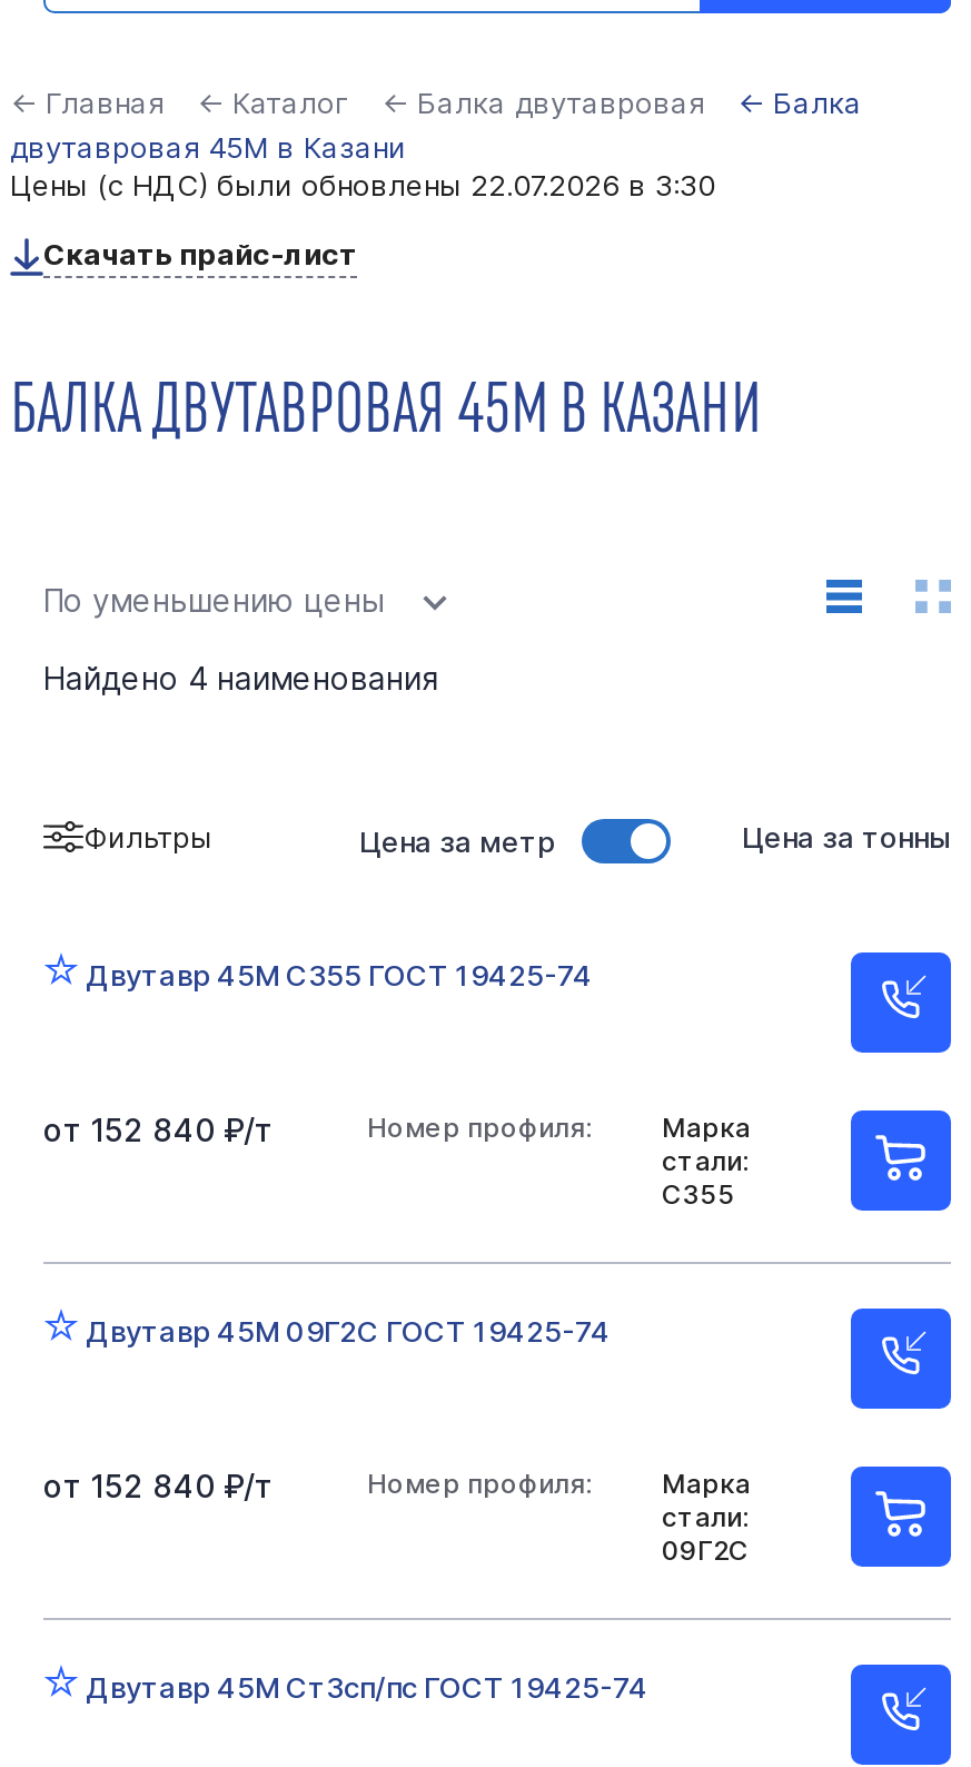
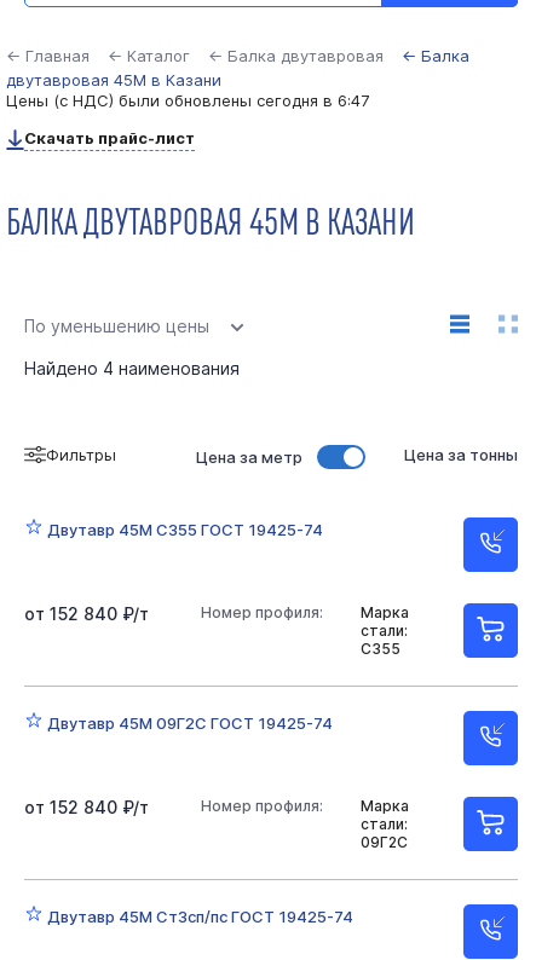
- Цены (с НДС) были обновлены 22.07.2026 в 3:30
+ Цены (с НДС) были обновлены сегодня в 6:47
